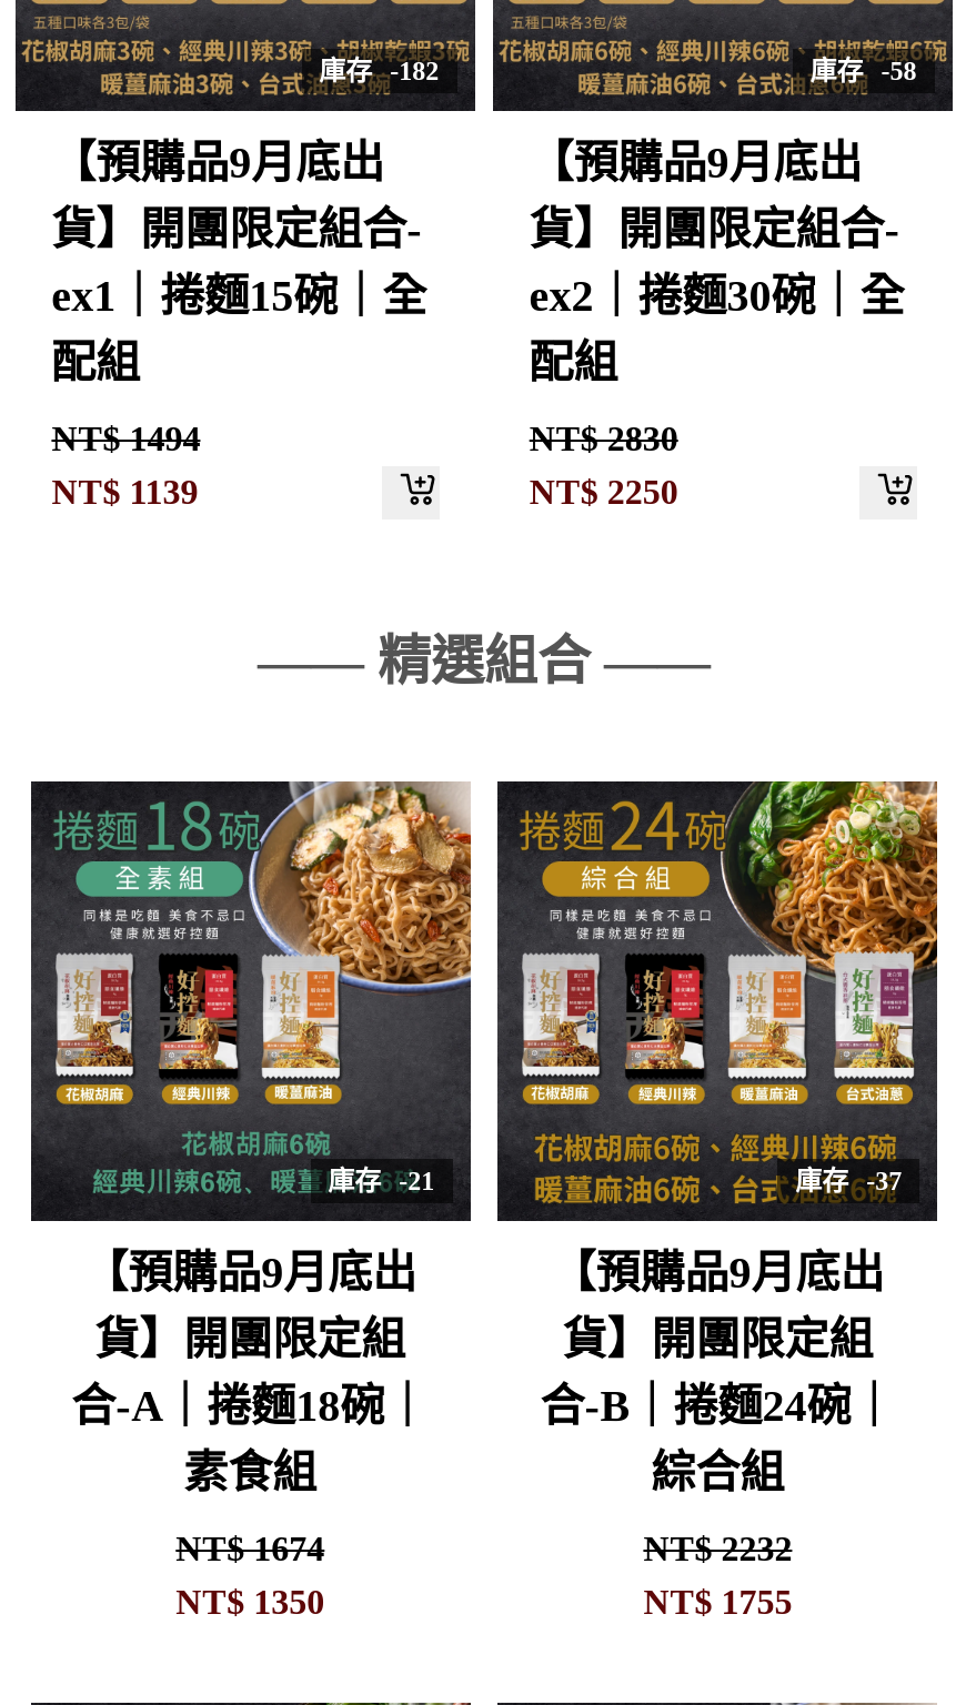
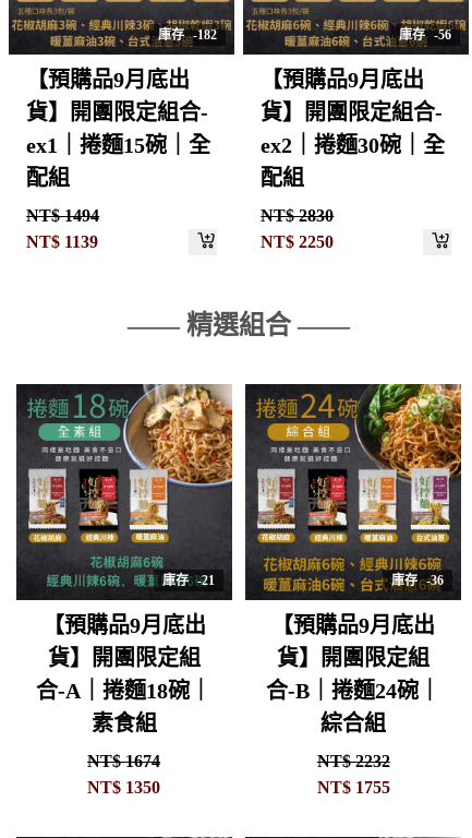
- 庫存 -58
+ 庫存 -56

- 庫存 -37
+ 庫存 -36
